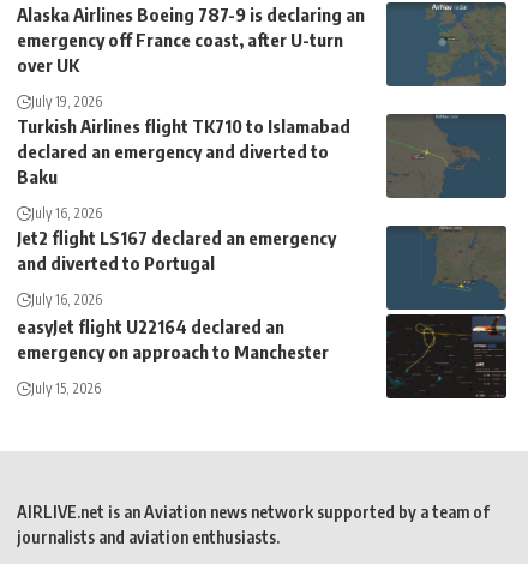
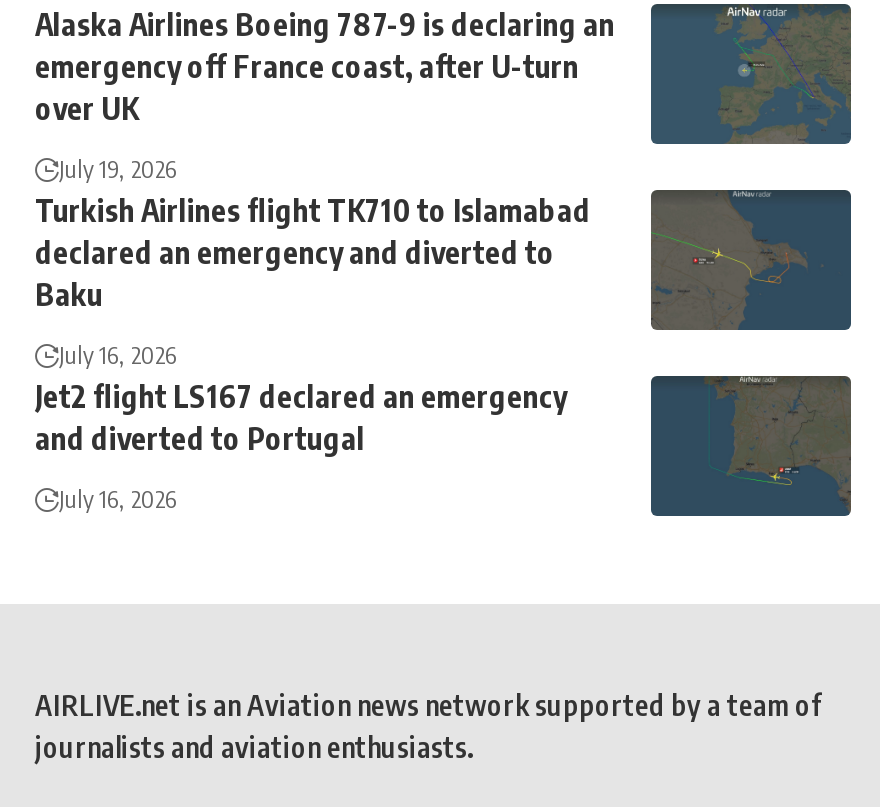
- easyJet flight U22164 declared an
- emergency on approach to Manchester
- July 15, 2026

- [image]
